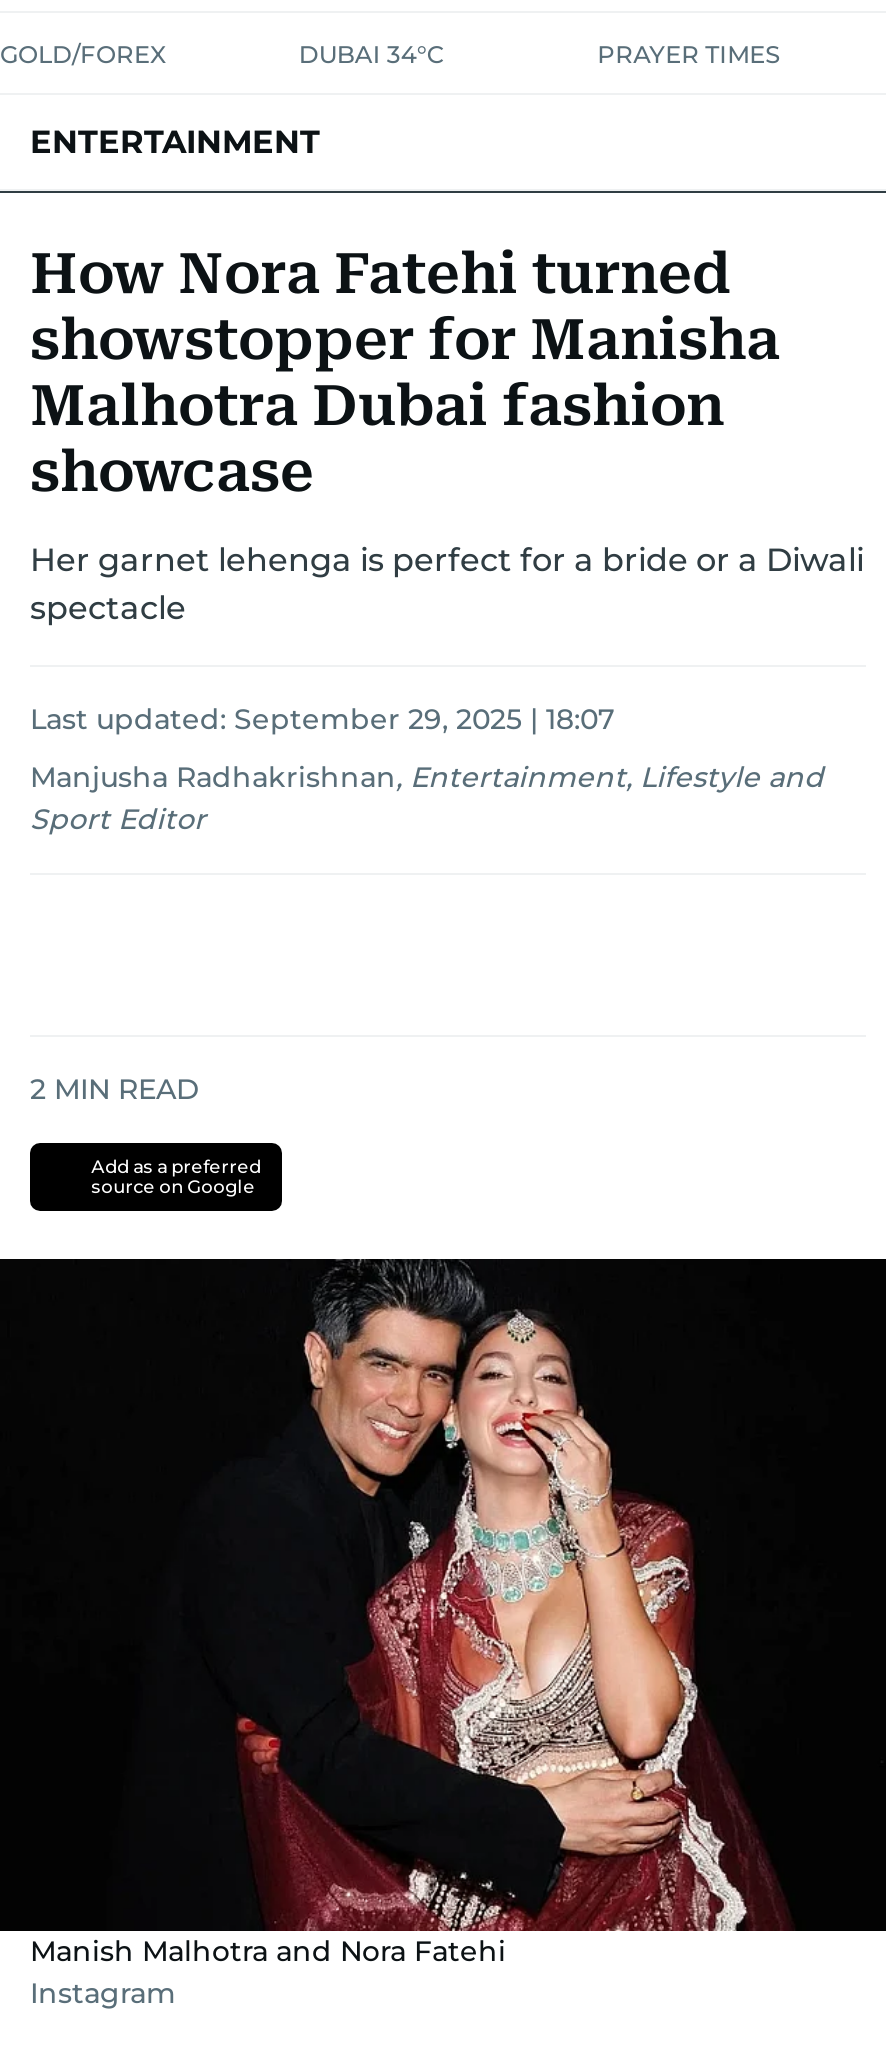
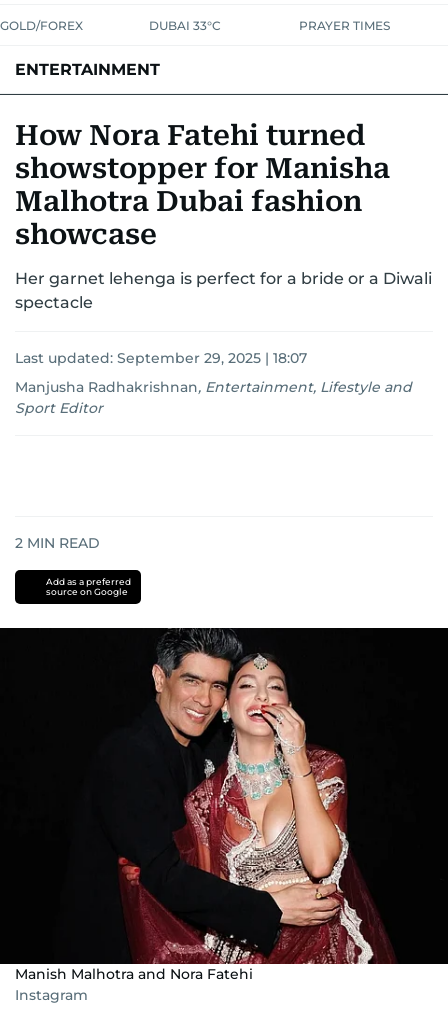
- DUBAI 34°C
+ DUBAI 33°C
